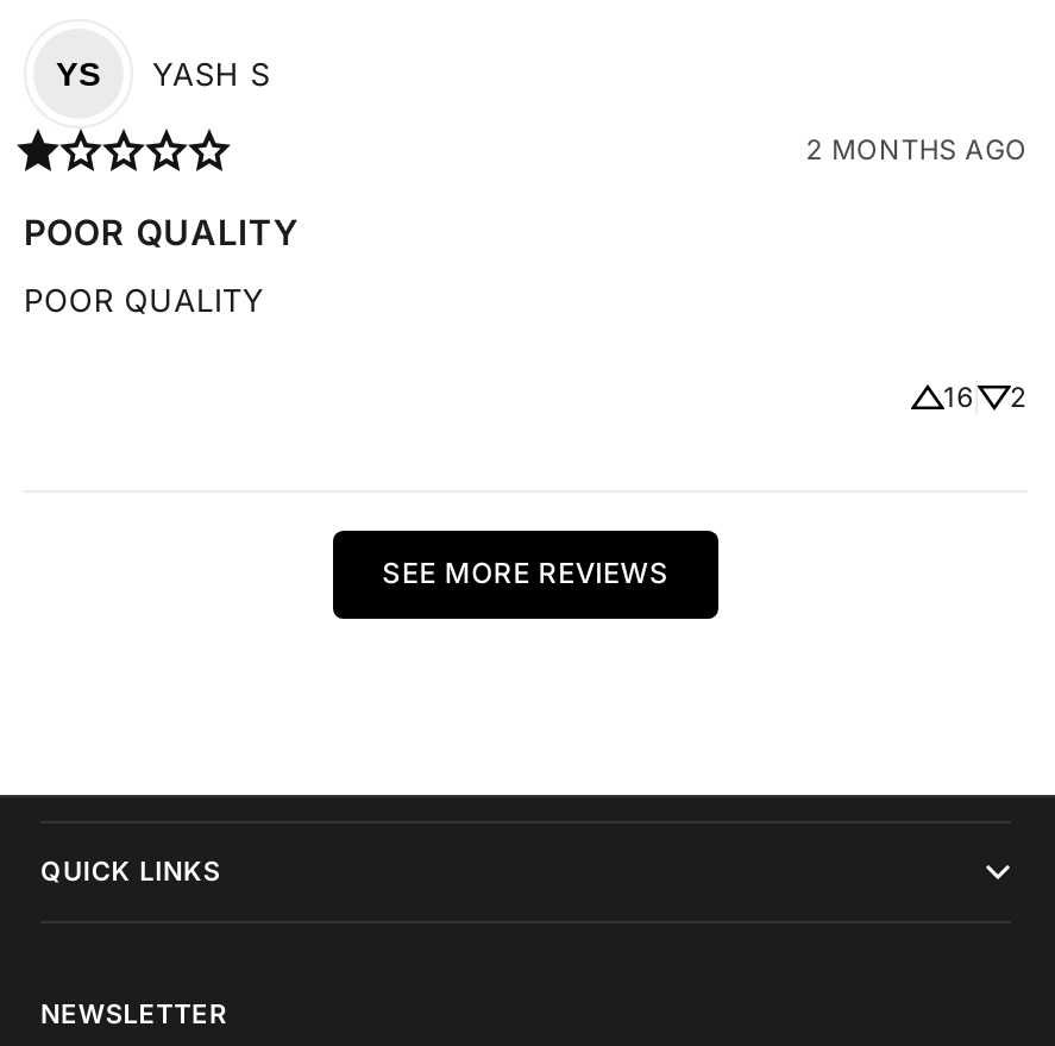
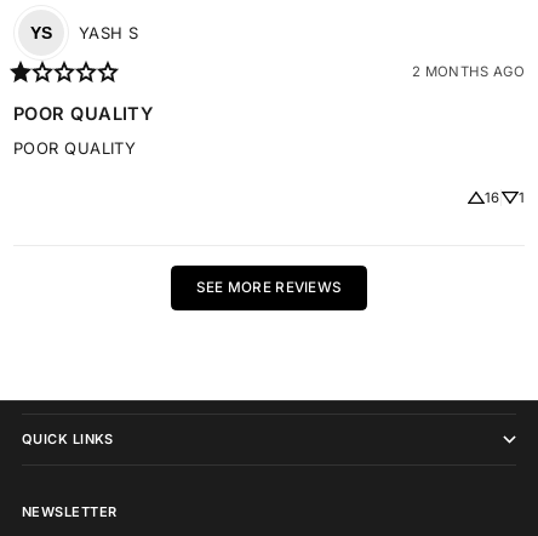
- 16 2
+ 16 1
